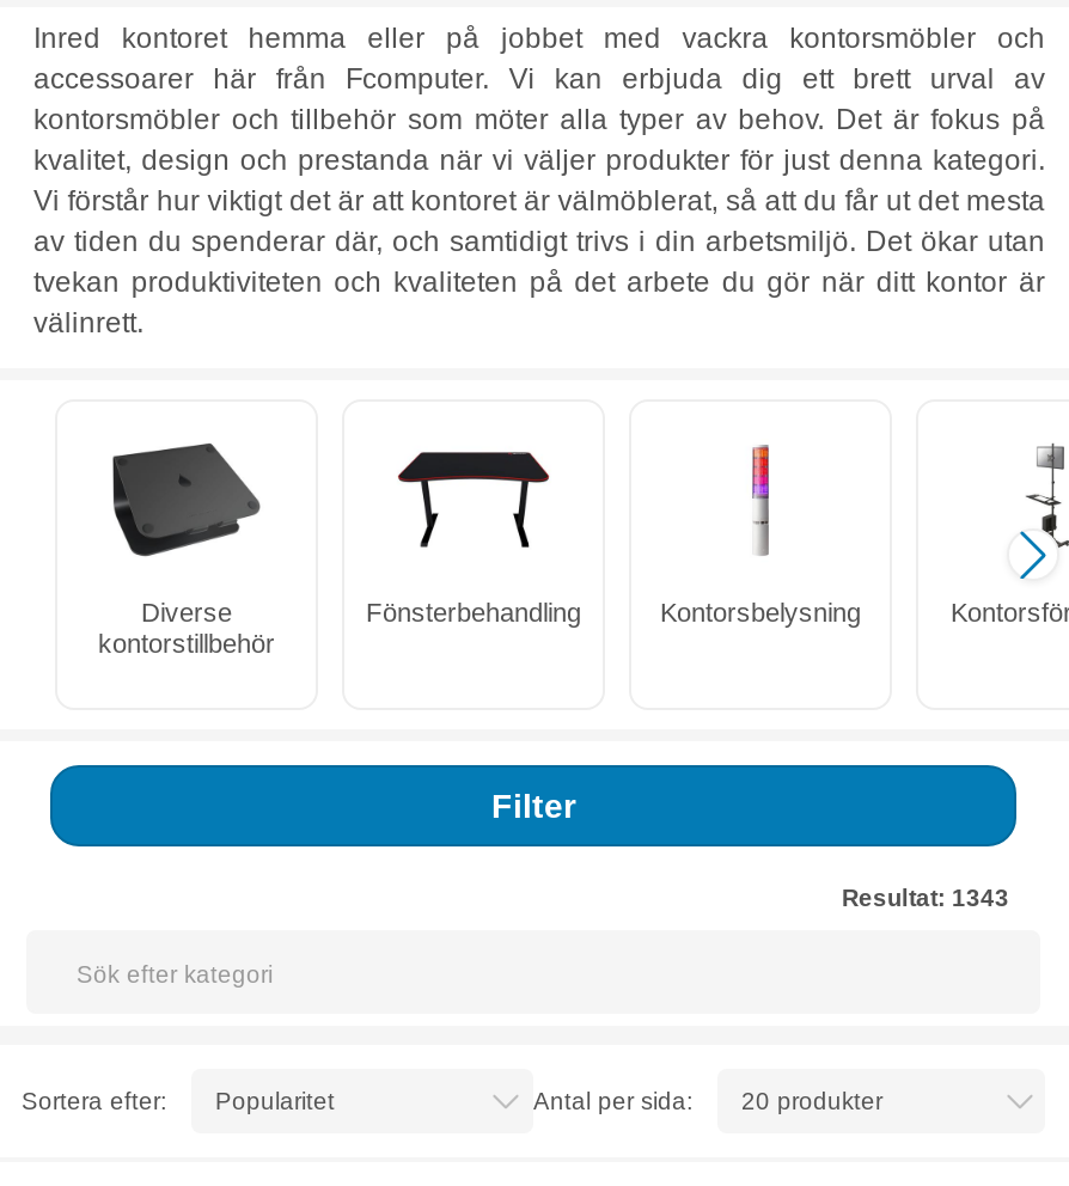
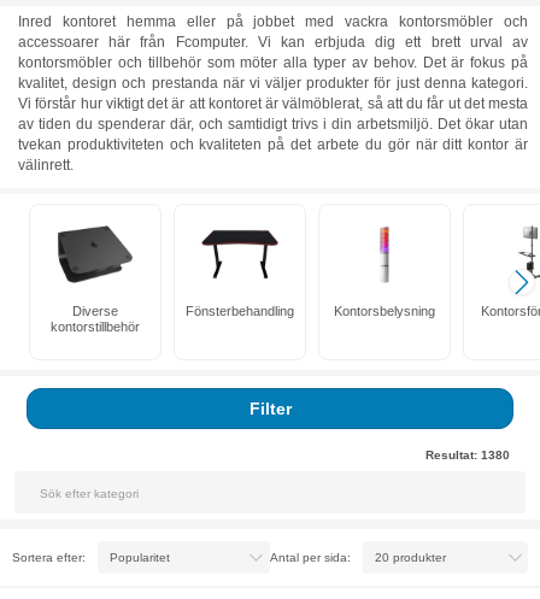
- Resultat: 1343
+ Resultat: 1380
